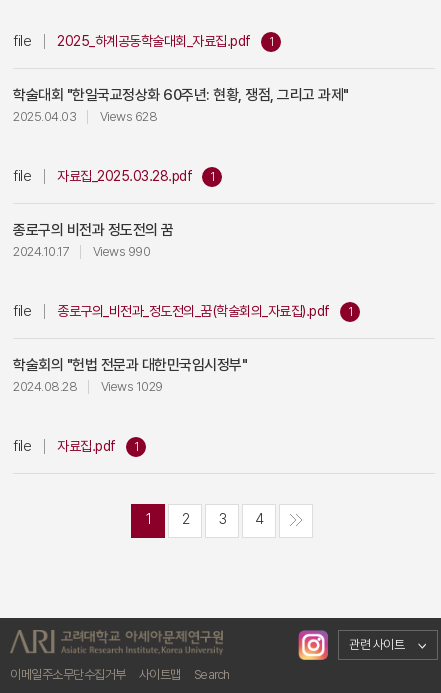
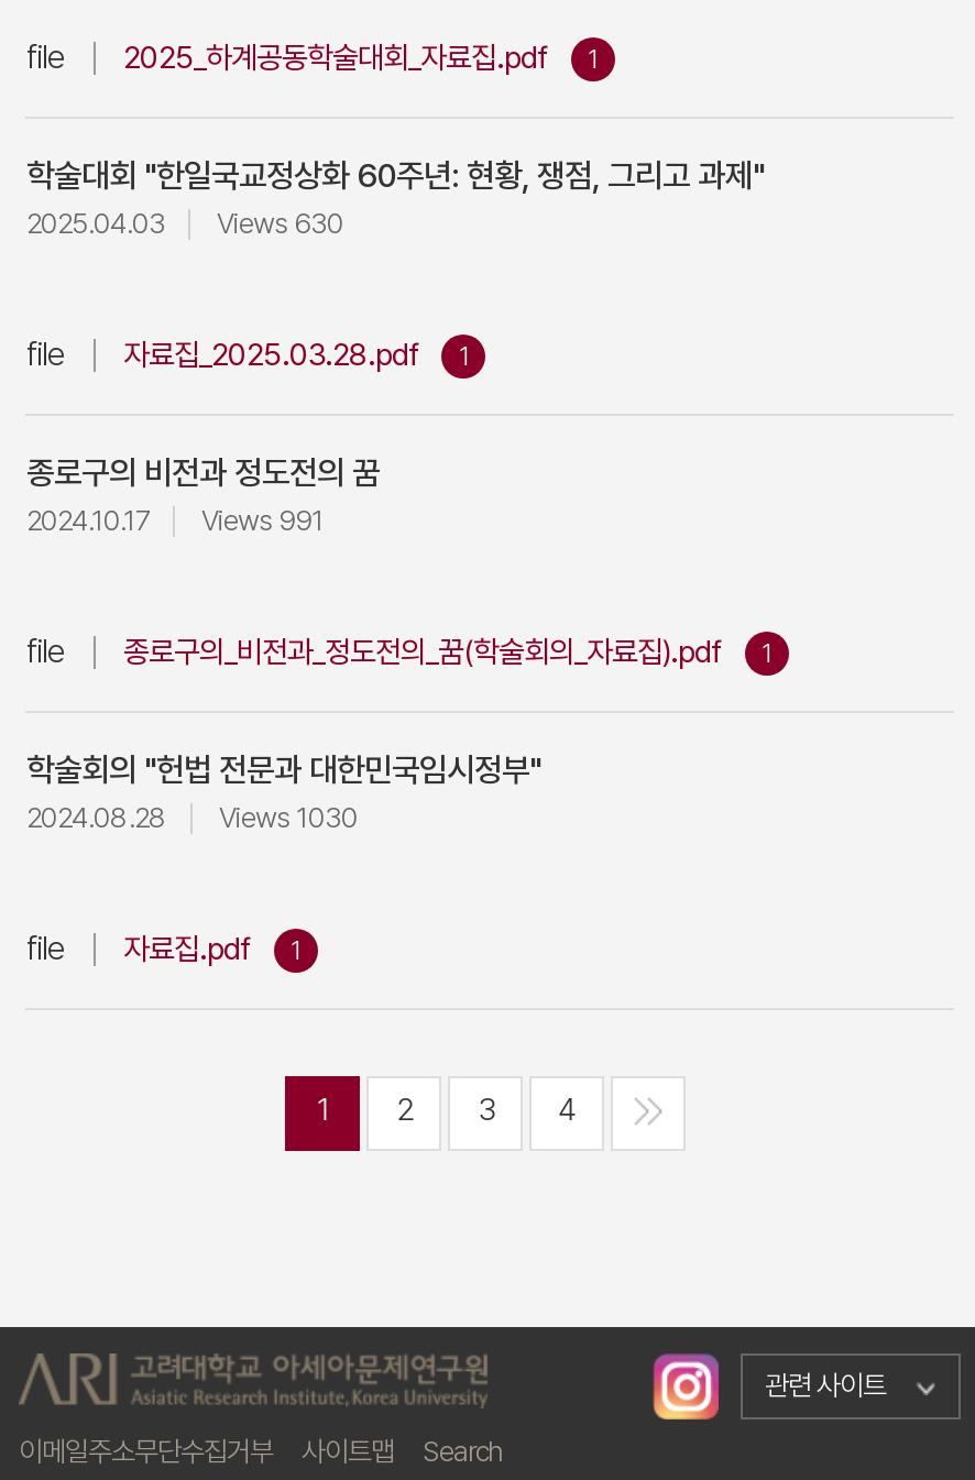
- 2025.04.03 Views 628
+ 2025.04.03 Views 630

- 2024.10.17 Views 990
+ 2024.10.17 Views 991

- 2024.08.28 Views 1029
+ 2024.08.28 Views 1030
